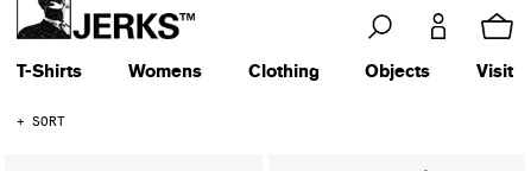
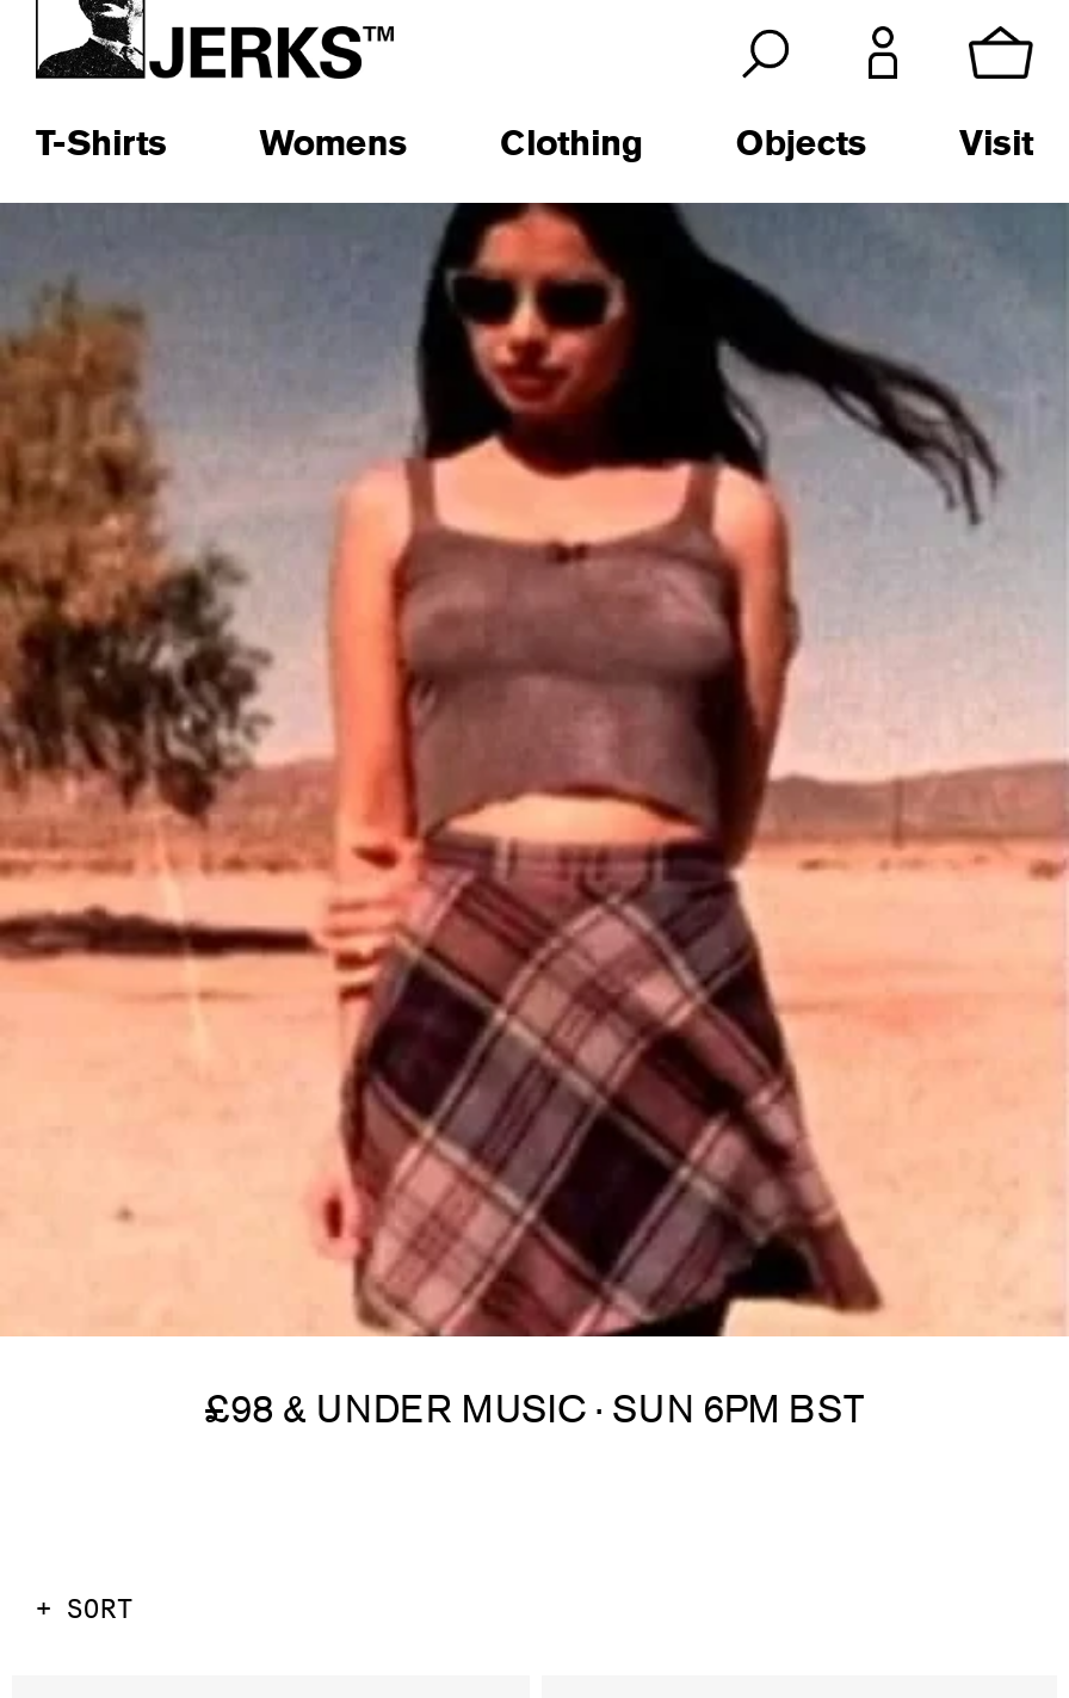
+ [image]
+ £98 & UNDER MUSIC · SUN 6PM BST
